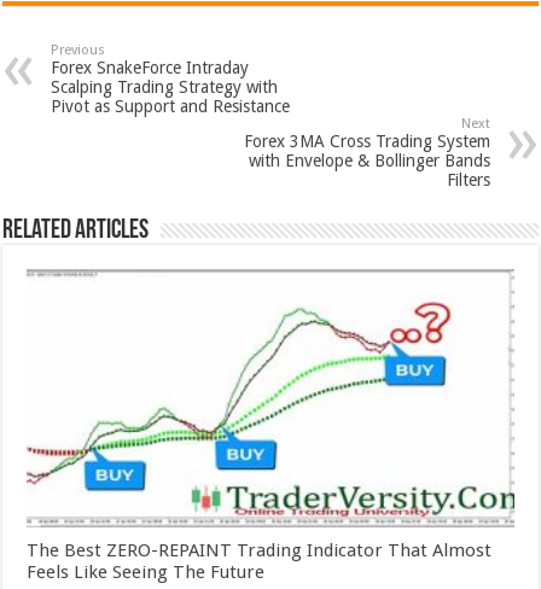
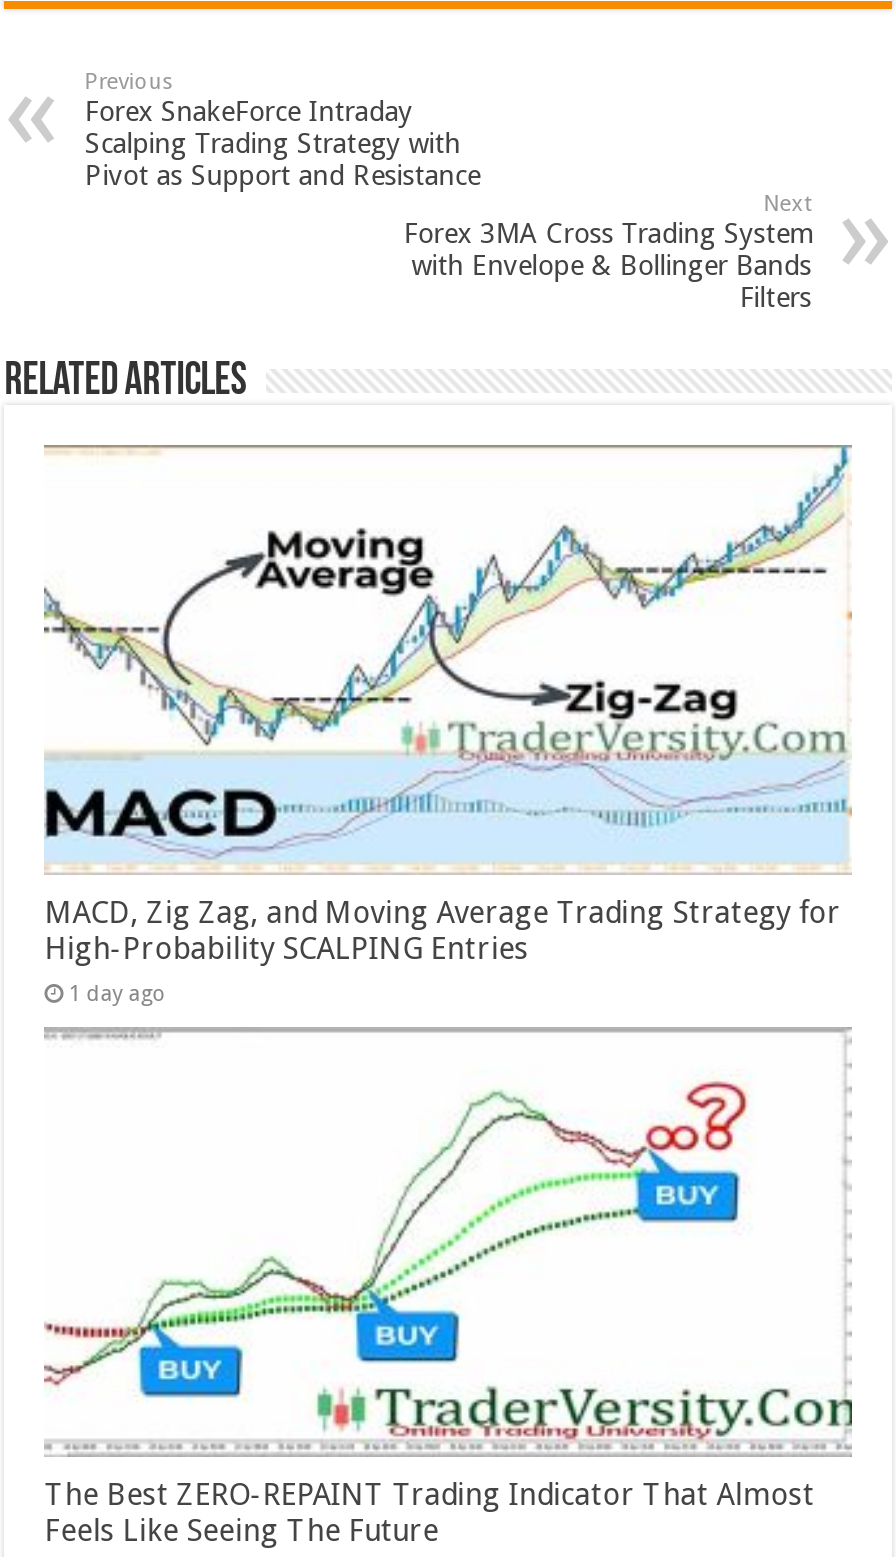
+ [image]
+ MACD, Zig Zag, and Moving Average Trading Strategy for
+ High-Probability SCALPING Entries
+ 1 day ago
